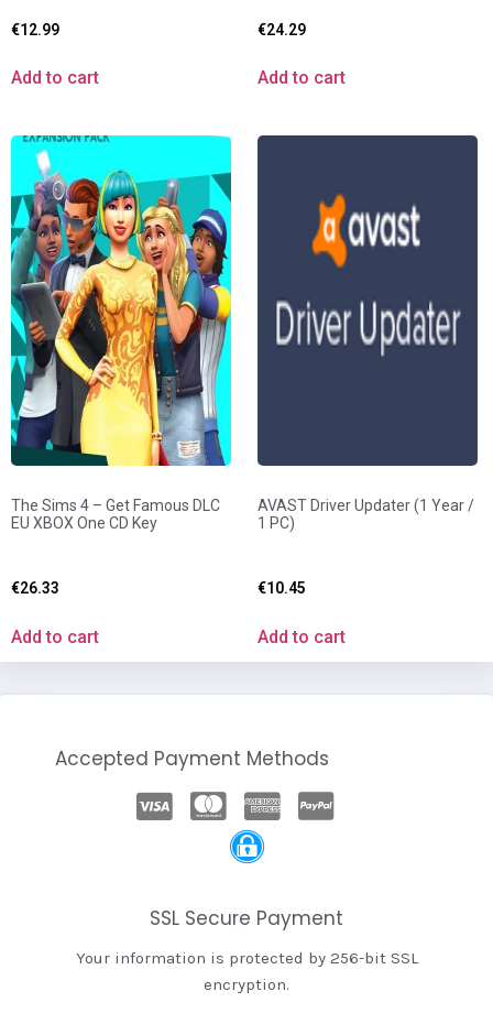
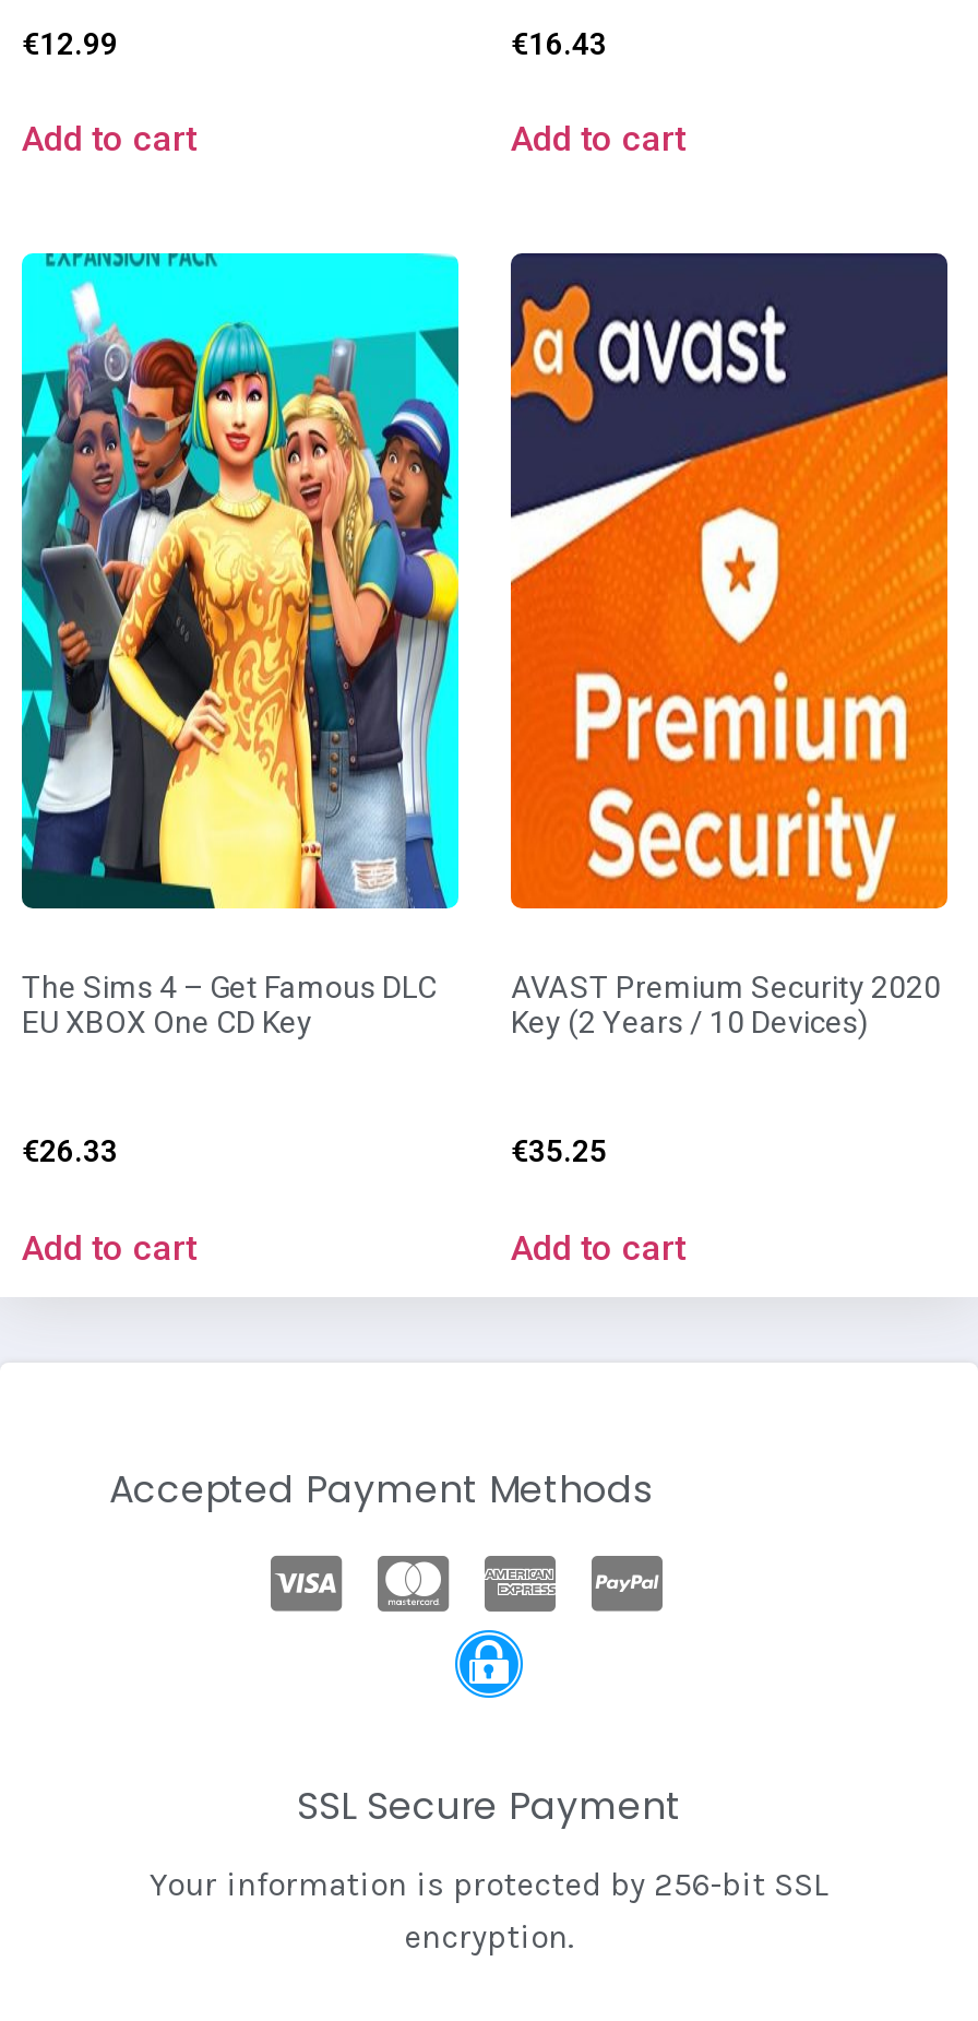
- €24.29
+ €16.43

- [image]
- AVAST Driver Updater (1 Year /
- 1 PC)
+ [image]
+ AVAST Premium Security 2020
+ Key (2 Years / 10 Devices)

- €10.45
+ €35.25
